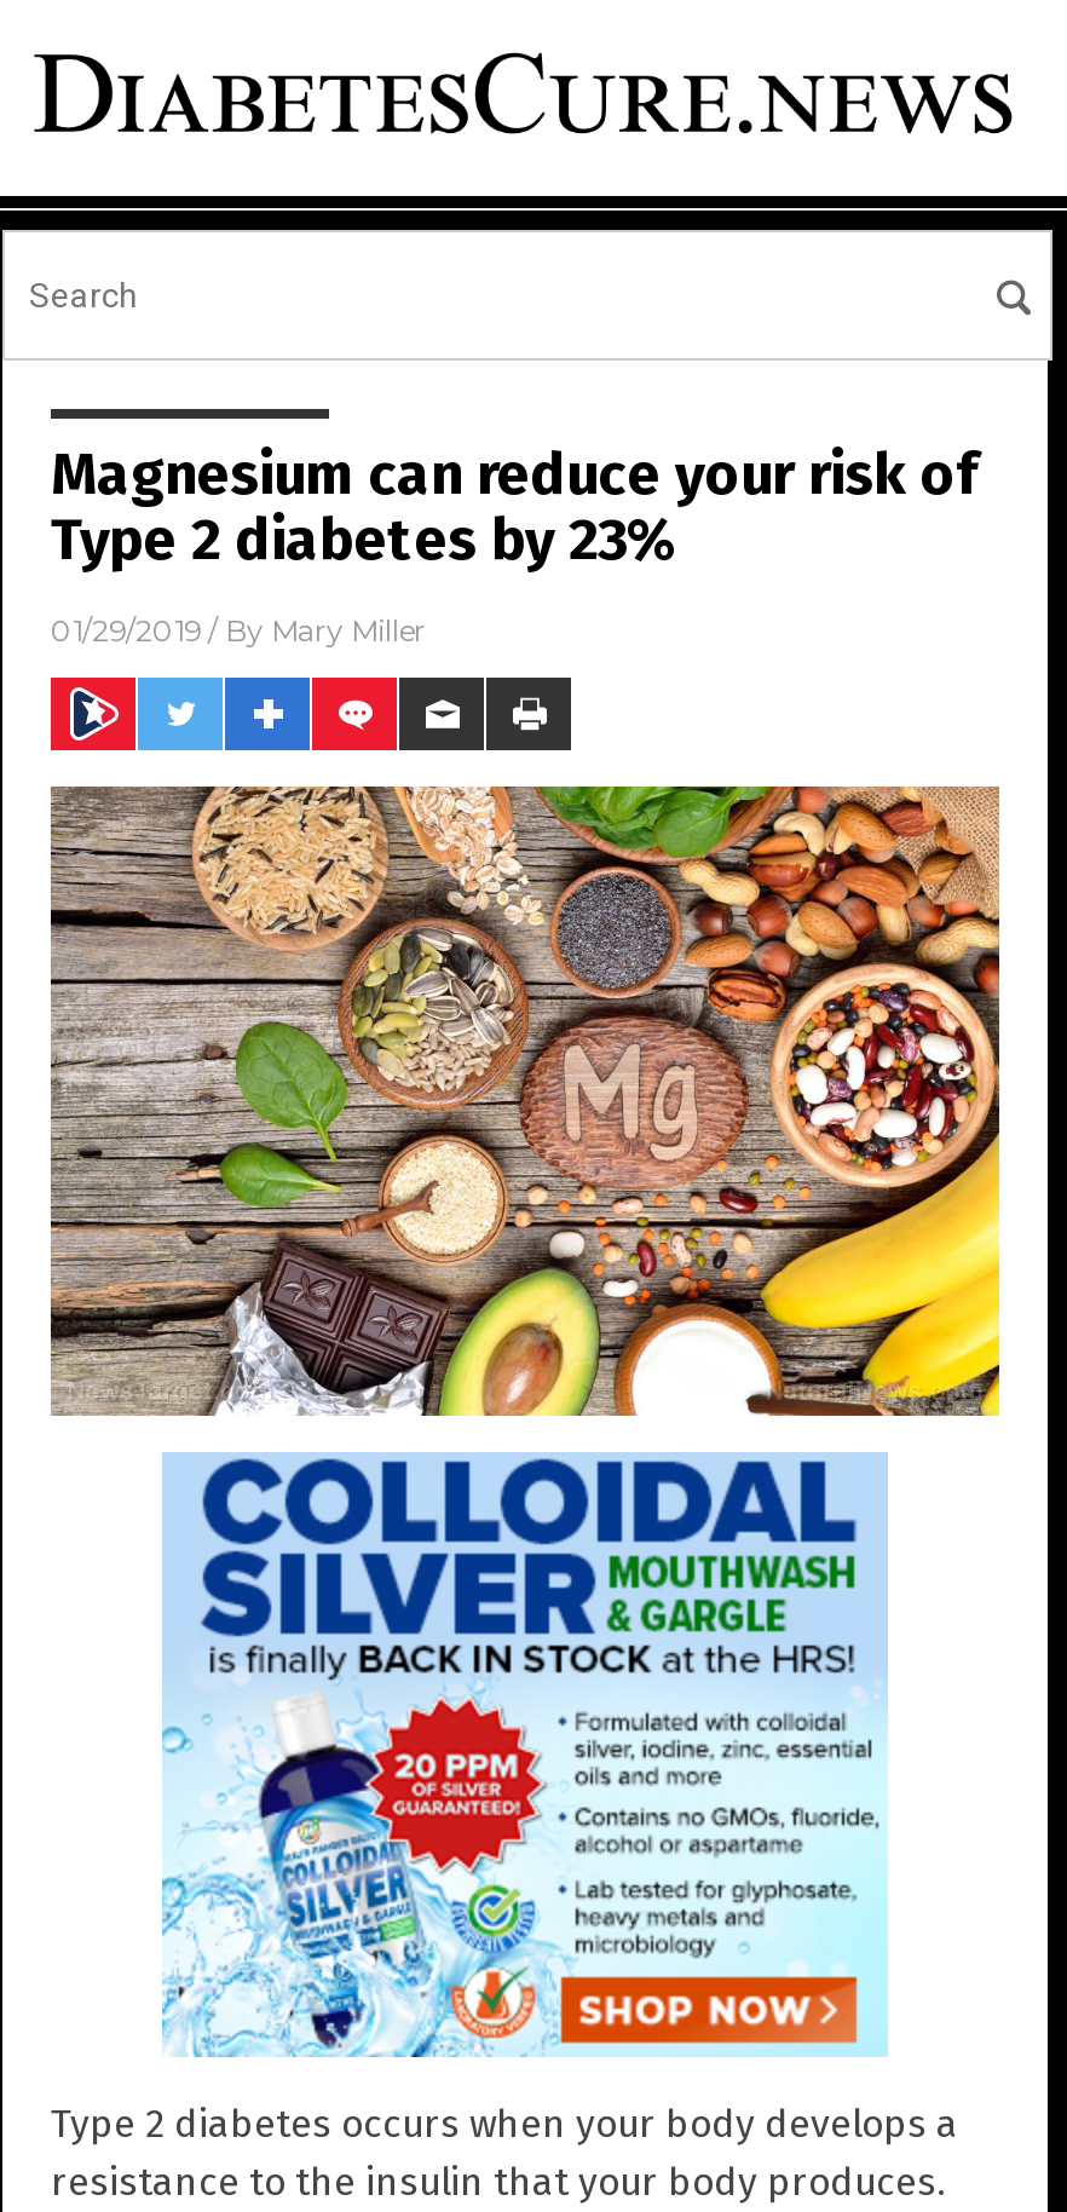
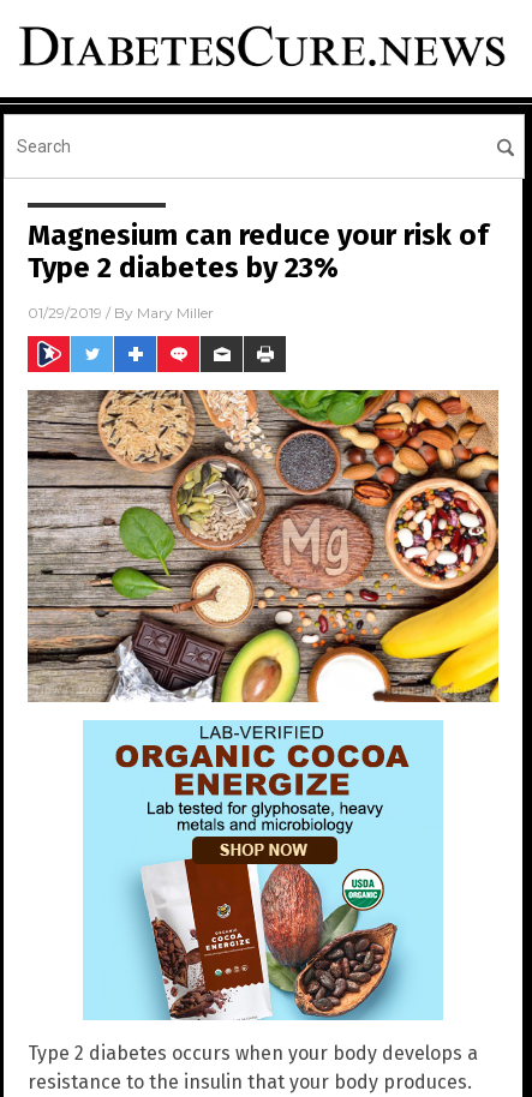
- [image]
+ [image]
